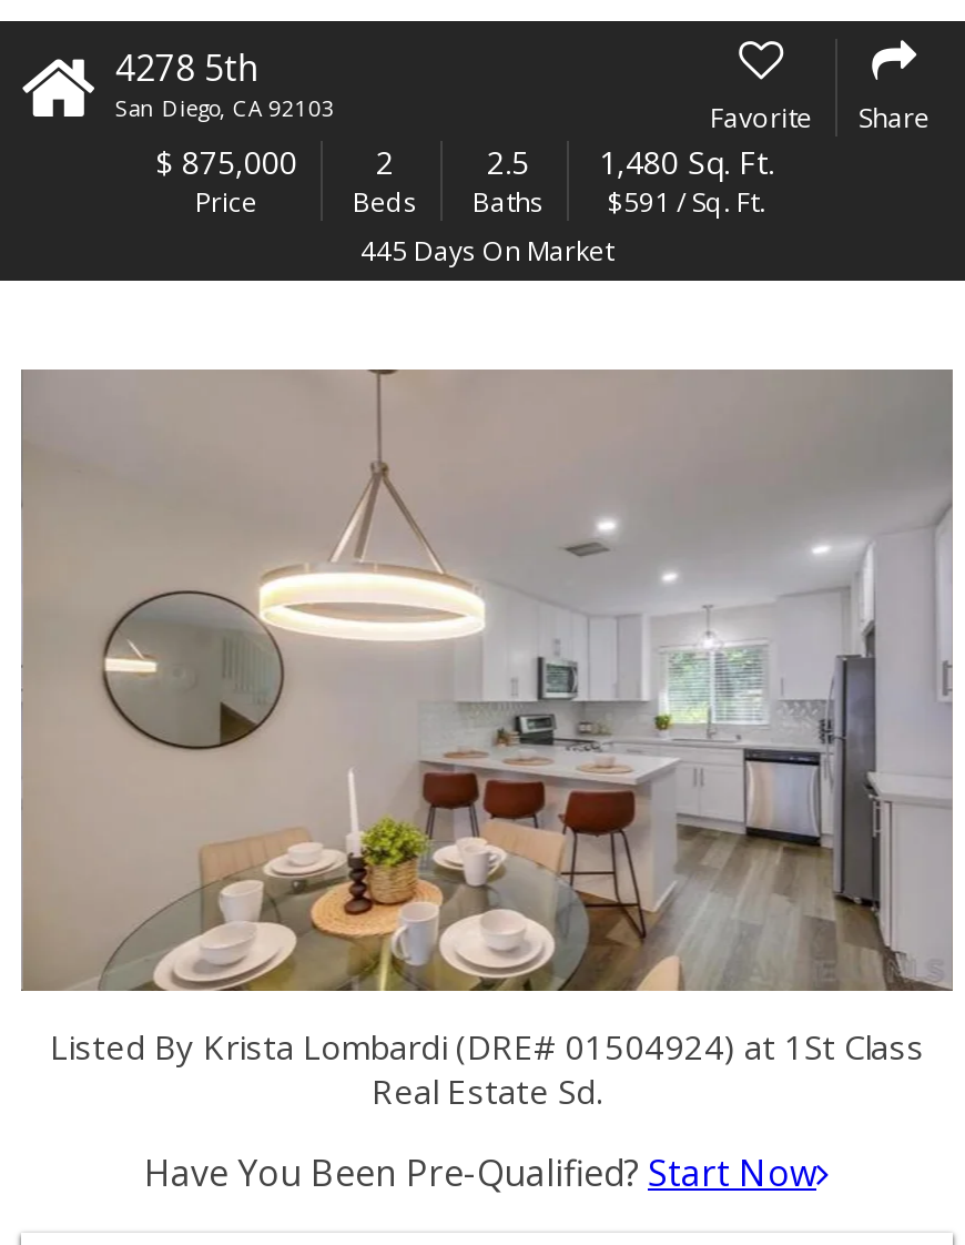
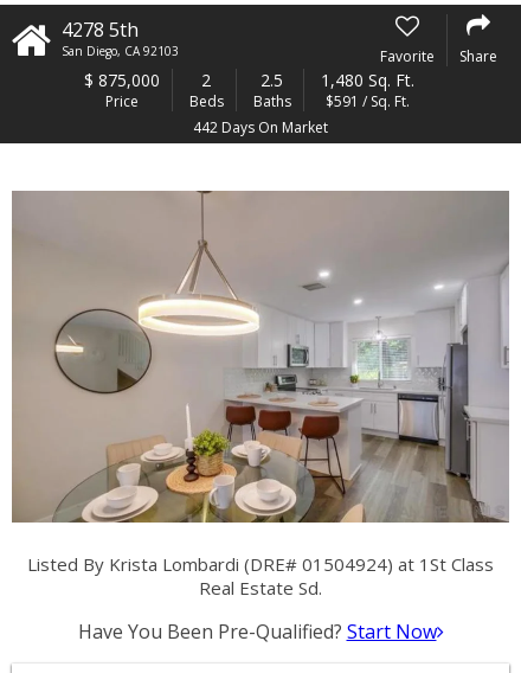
- 445 Days On Market
+ 442 Days On Market
